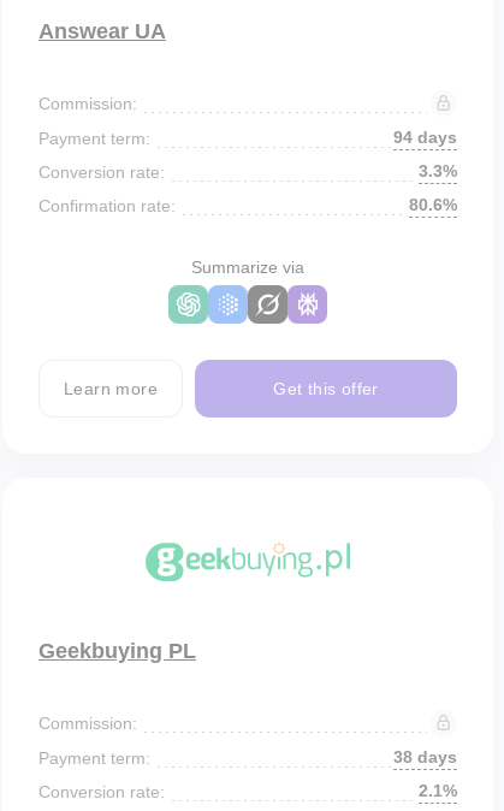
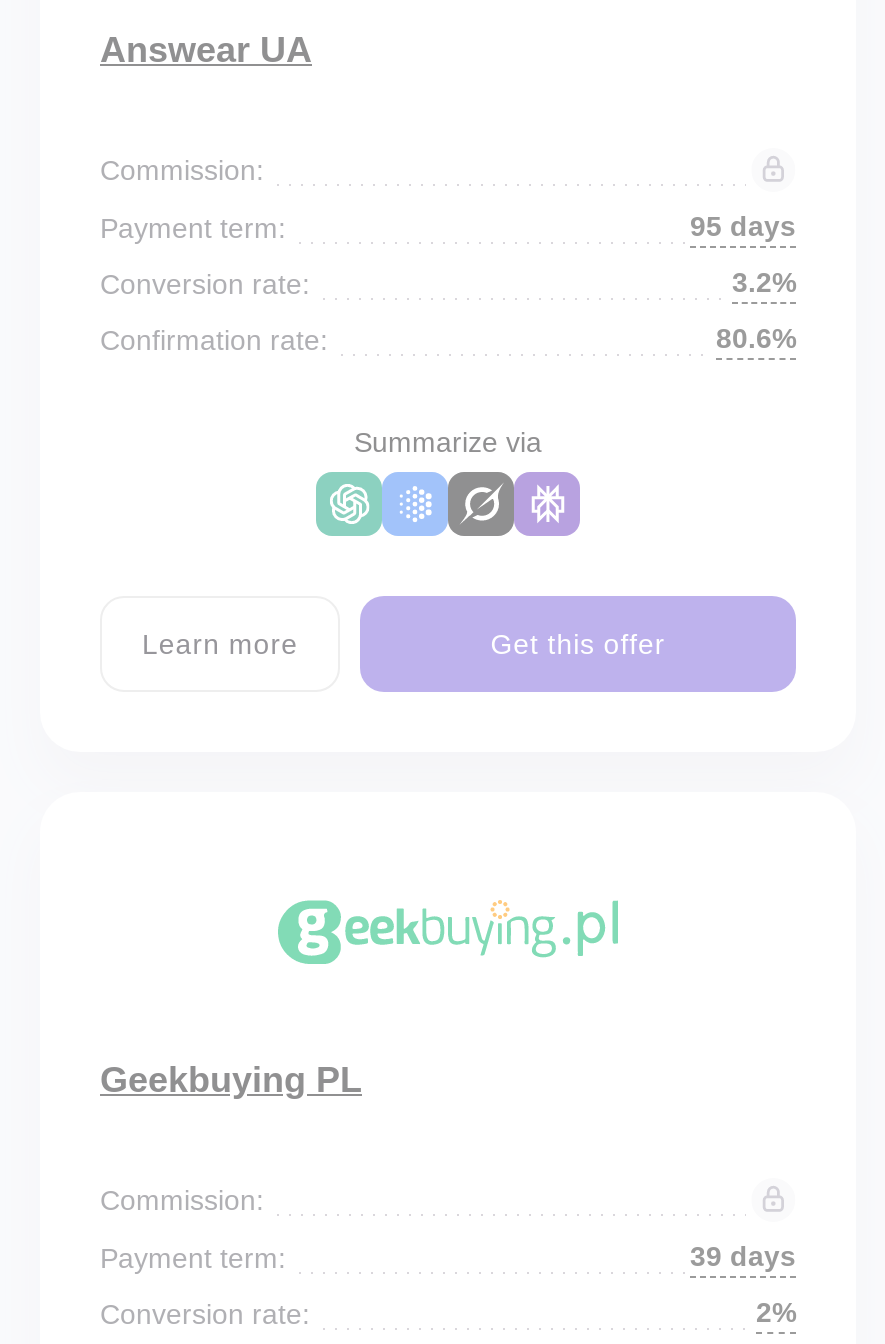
- 94 days
+ 95 days

- 3.3%
+ 3.2%

- 38 days
+ 39 days

- 2.1%
+ 2%
